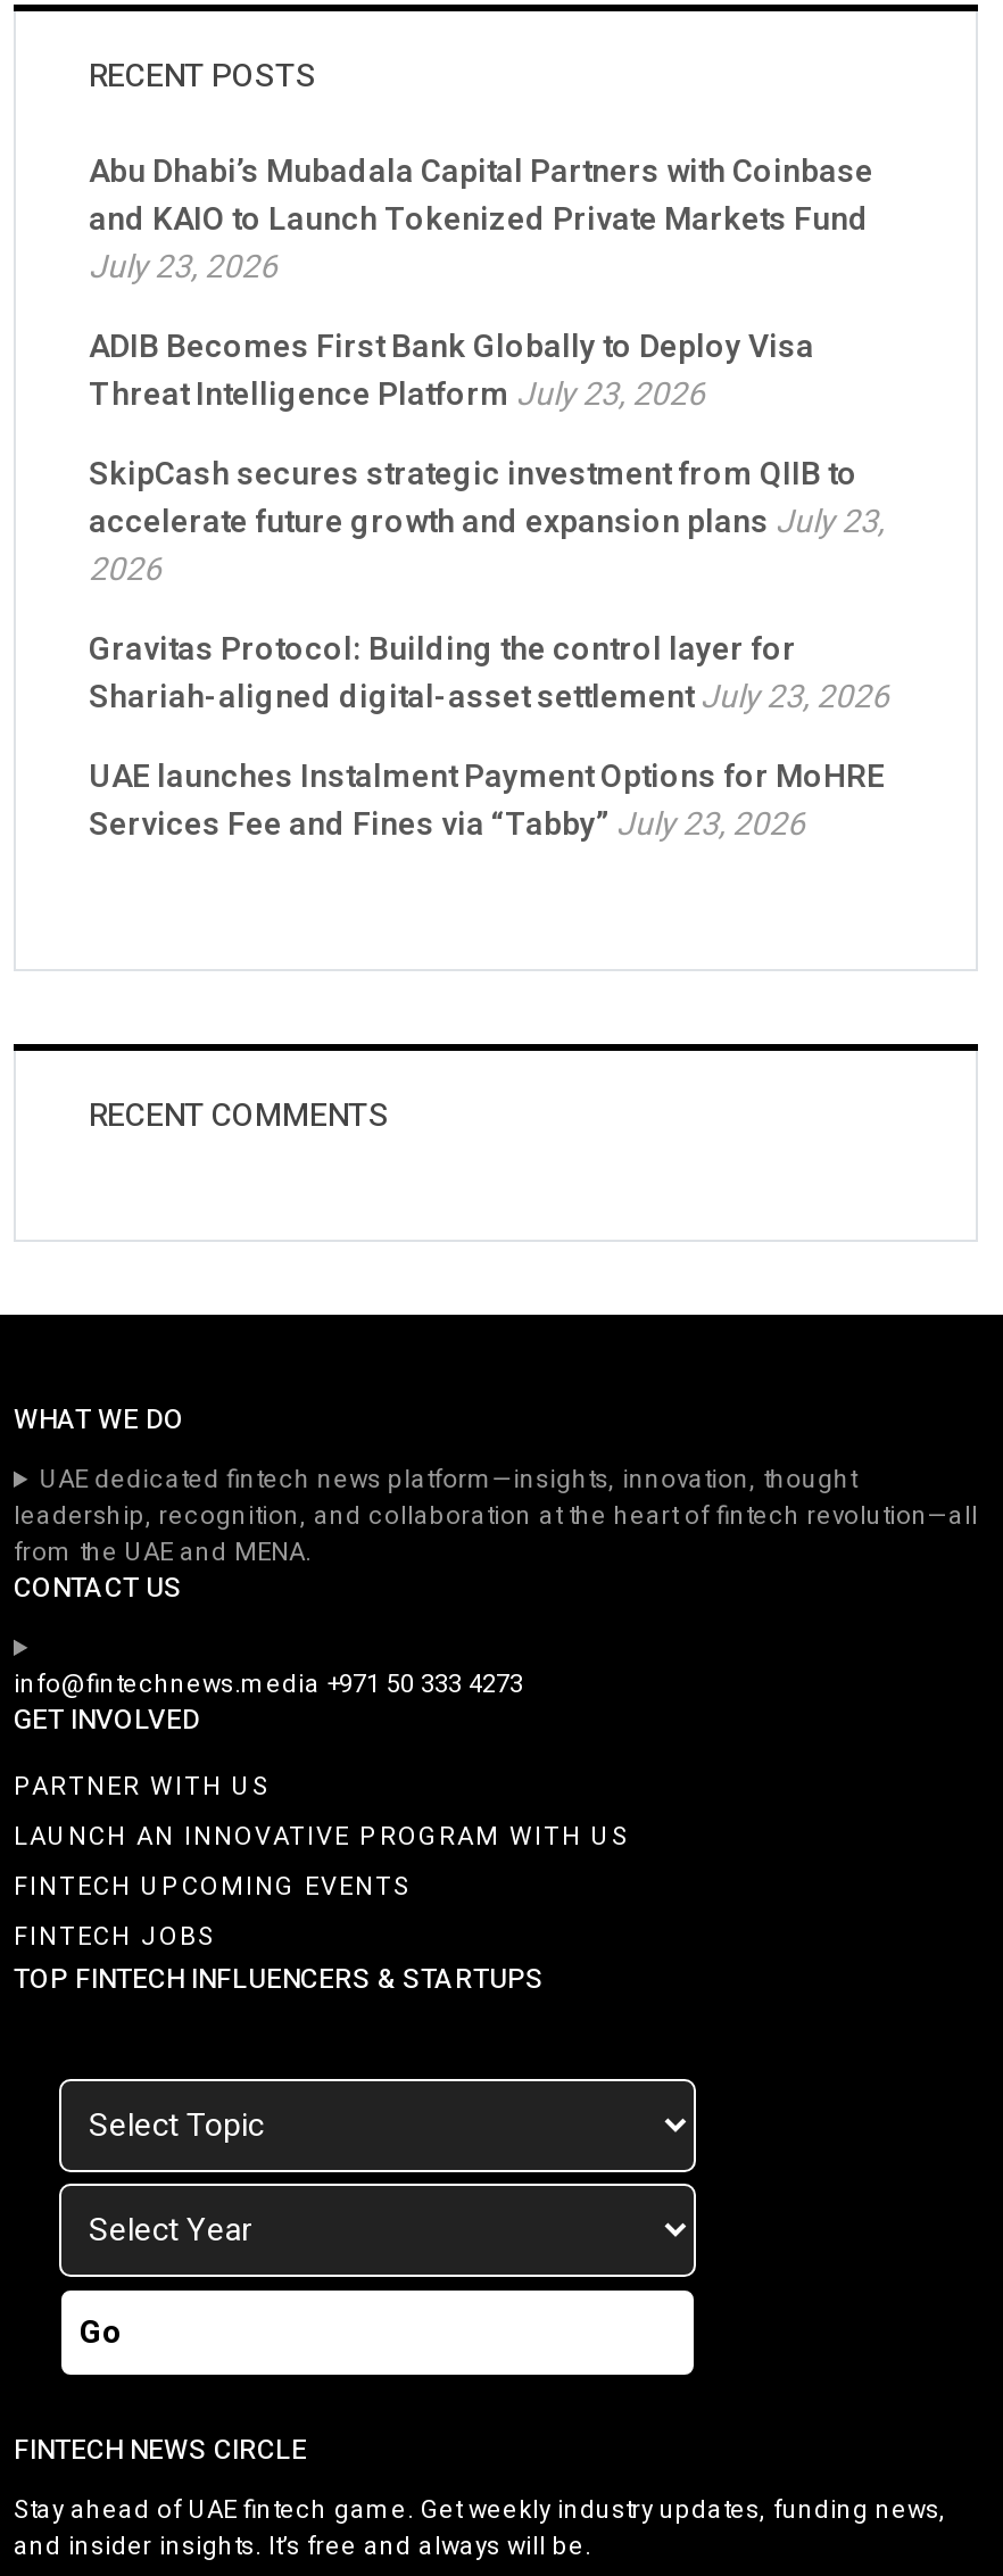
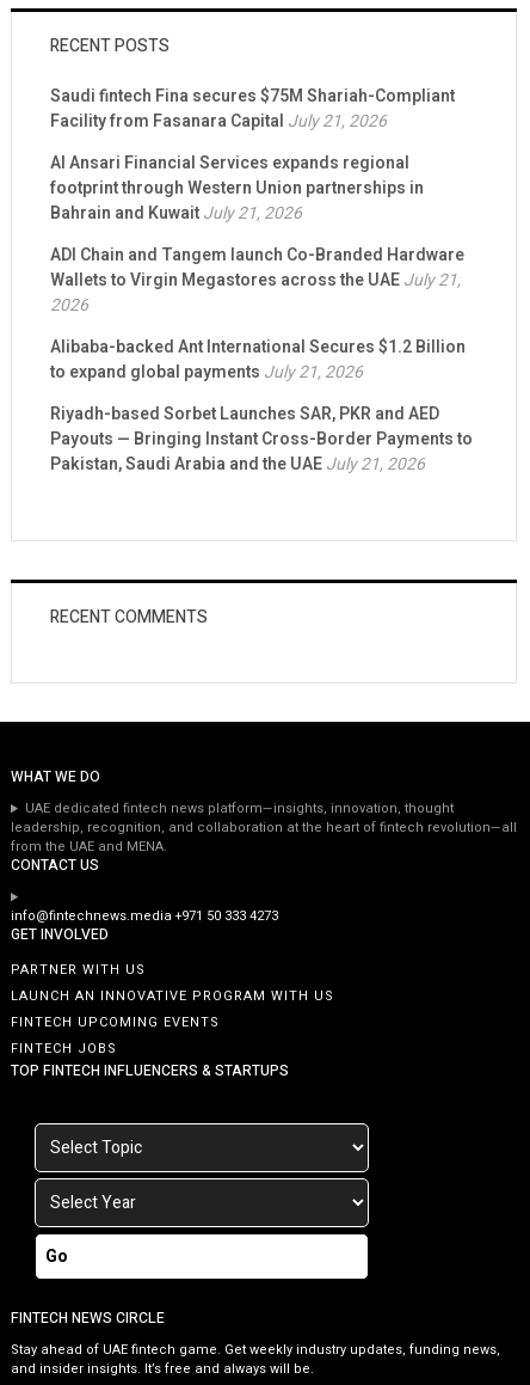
- Abu Dhabi’s Mubadala Capital Partners with Coinbase
- and KAIO to Launch Tokenized Private Markets Fund
- July 23, 2026
+ Saudi fintech Fina secures $75M Shariah-Compliant
+ Facility from Fasanara Capital July 21, 2026

- ADIB Becomes First Bank Globally to Deploy Visa
- Threat Intelligence Platform July 23, 2026
+ Al Ansari Financial Services expands regional
+ footprint through Western Union partnerships in
+ Bahrain and Kuwait July 21, 2026

- SkipCash secures strategic investment from QIIB to
- accelerate future growth and expansion plans July 23,
+ ADI Chain and Tangem launch Co-Branded Hardware
+ Wallets to Virgin Megastores across the UAE July 21,

- Gravitas Protocol: Building the control layer for
- Shariah-aligned digital-asset settlement July 23, 2026
+ Alibaba-backed Ant International Secures $1.2 Billion
+ to expand global payments July 21, 2026

- UAE launches Instalment Payment Options for MoHRE
- Services Fee and Fines via “Tabby” July 23, 2026
+ Riyadh-based Sorbet Launches SAR, PKR and AED
+ Payouts — Bringing Instant Cross-Border Payments to
+ Pakistan, Saudi Arabia and the UAE July 21, 2026
